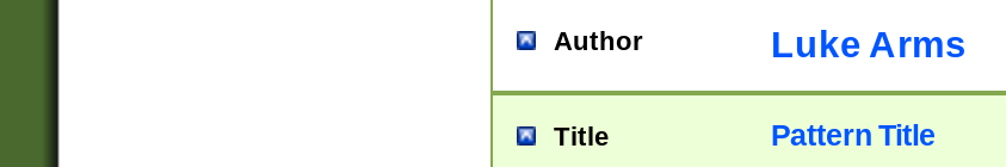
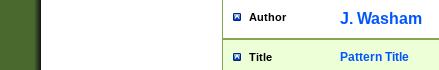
- Luke Arms
+ J. Washam
